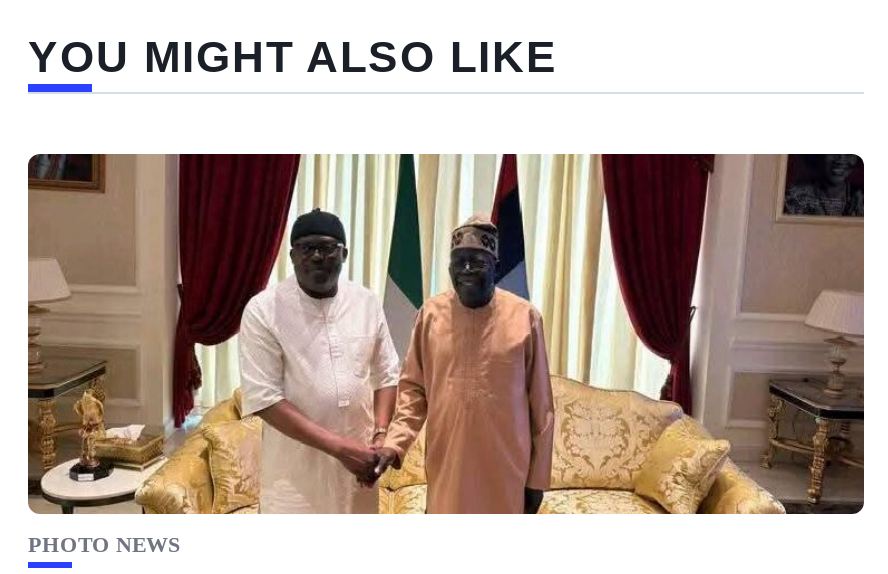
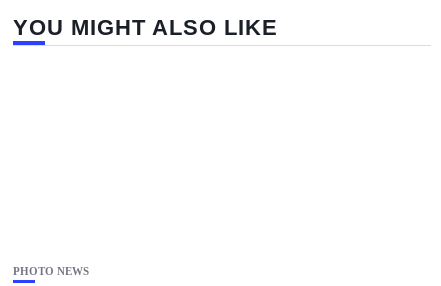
- [image]
